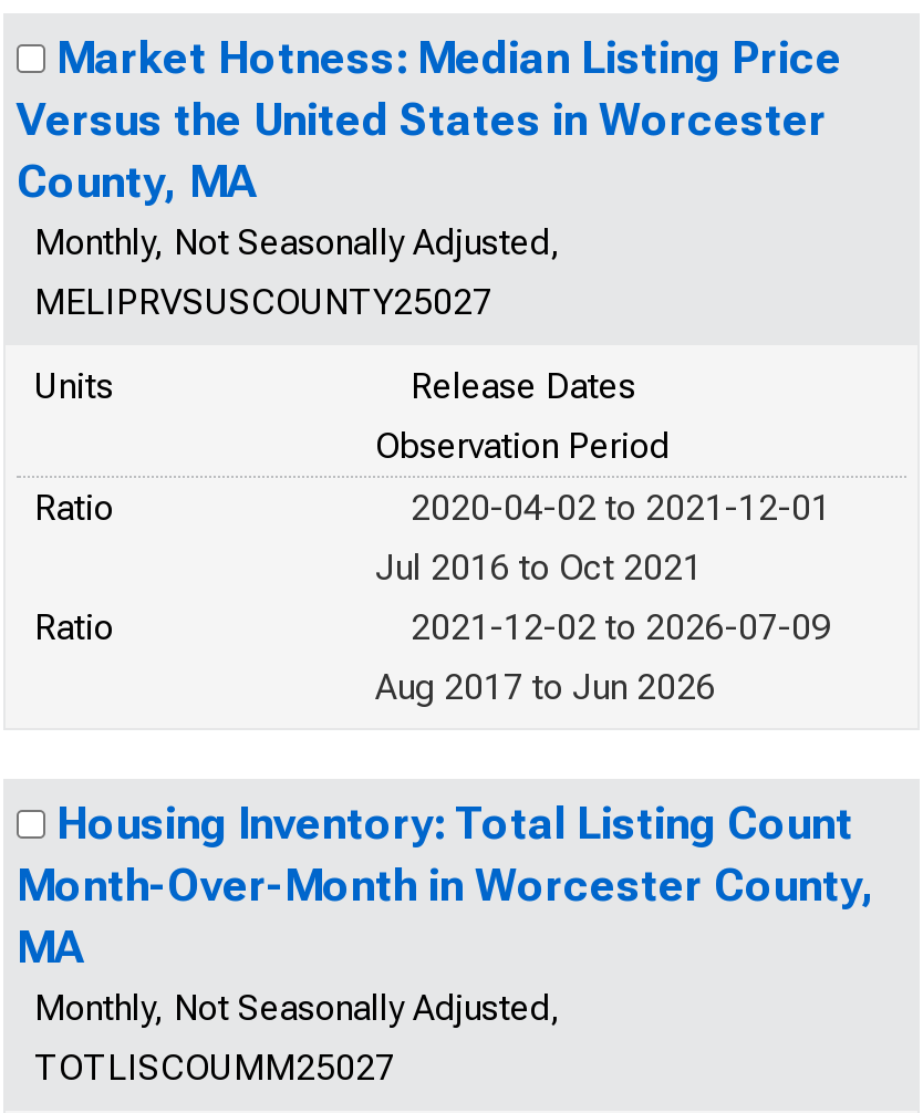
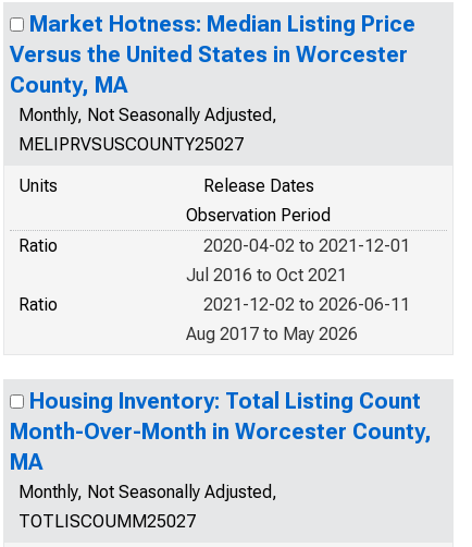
- 2021-12-02 to 2026-07-09
+ 2021-12-02 to 2026-06-11

- Aug 2017 to Jun 2026
+ Aug 2017 to May 2026
